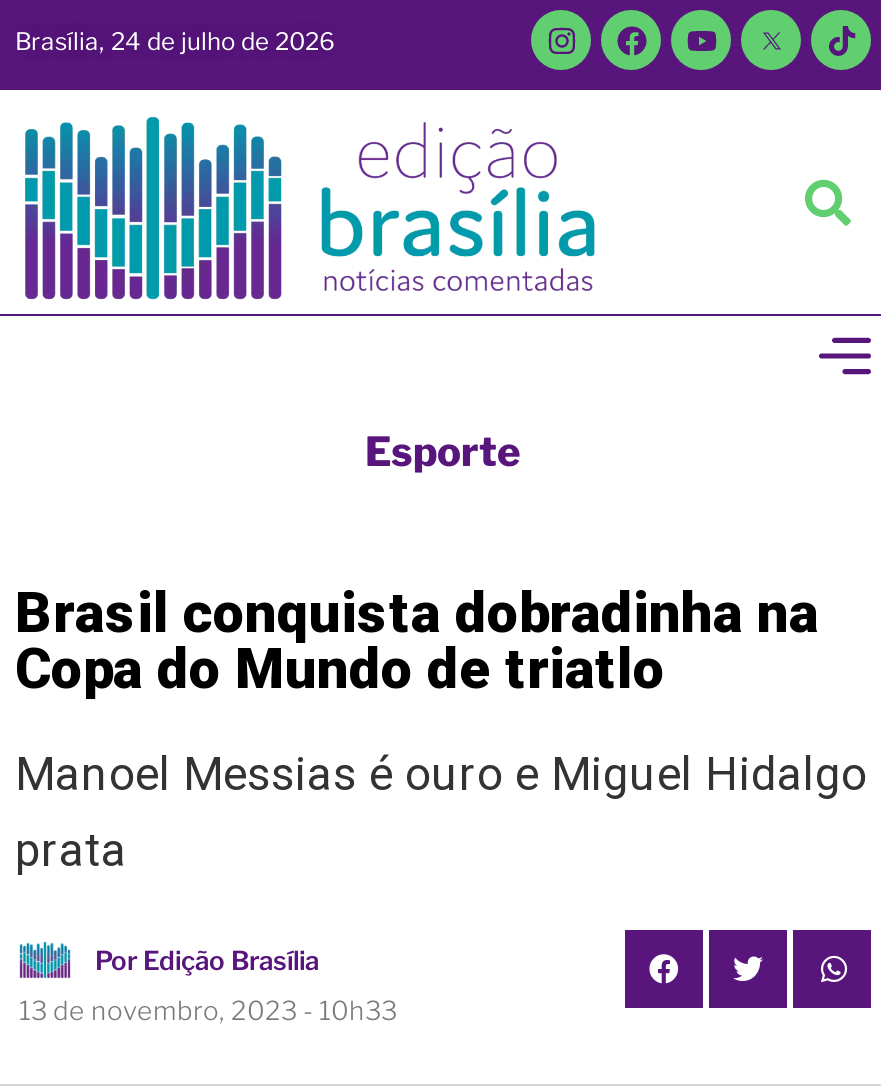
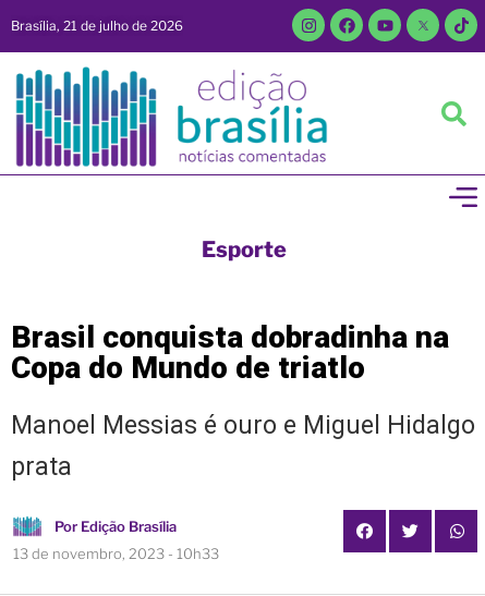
- Brasília, 24 de julho de 2026
+ Brasília, 21 de julho de 2026
